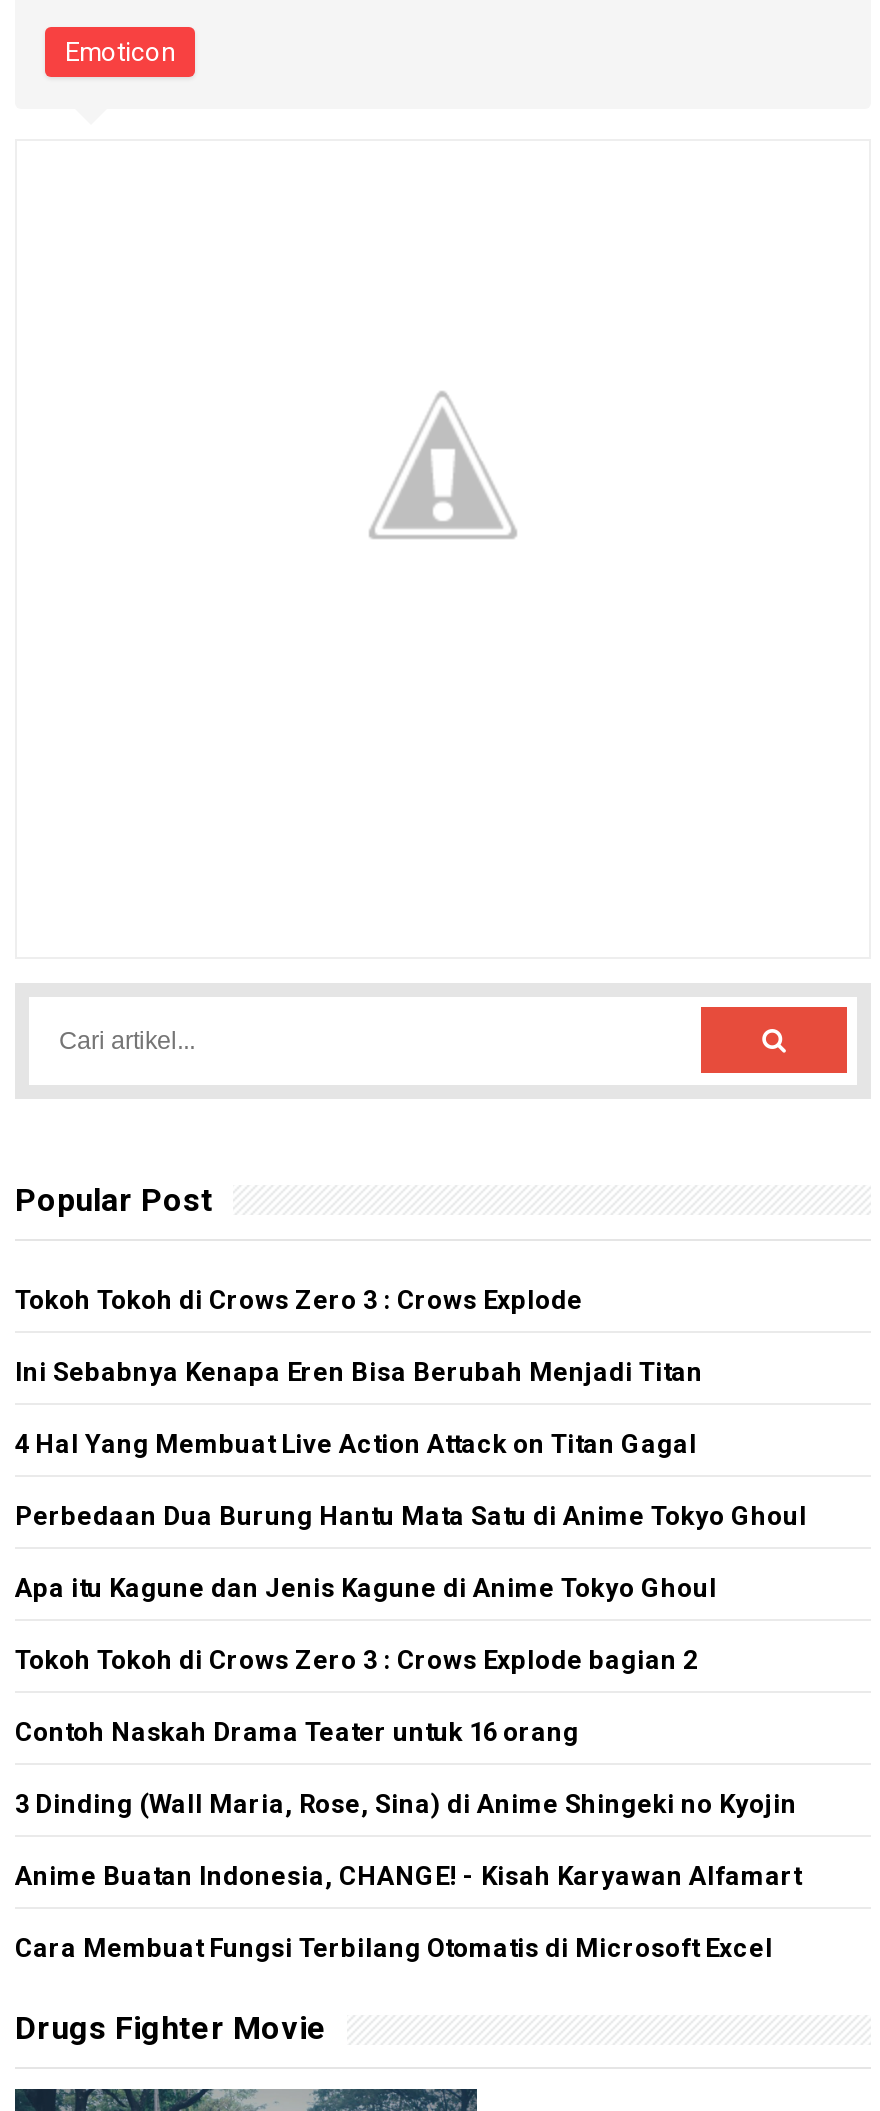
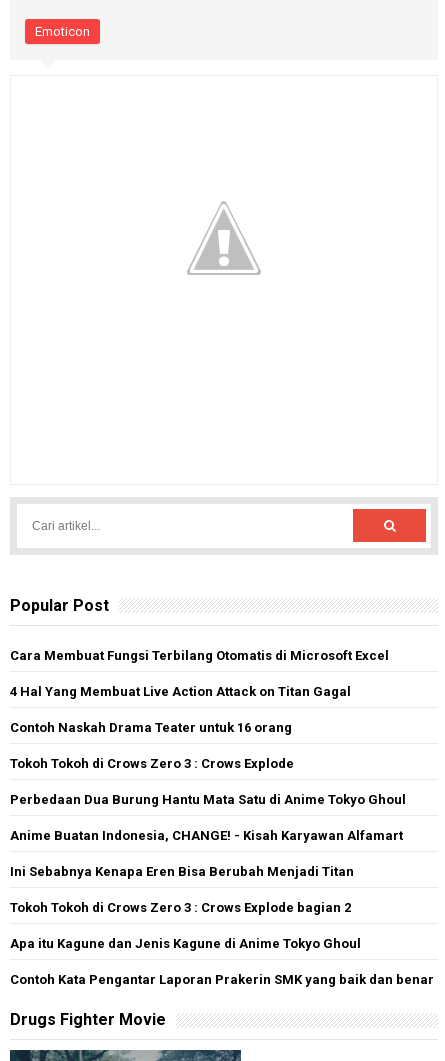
moved down: 4 Hal Yang Membuat Live Action Attack on Titan Gagal | Contoh Naskah Drama Teater untuk 16 orang | Tokoh Tokoh di Crows Zero 3 : Crows Explode | Perbedaan Dua Burung Hantu Mata Satu di Anime Tokyo Ghoul | Anime Buatan Indonesia, CHANGE! - Kisah Karyawan Alfamart | Ini Sebabnya Kenapa Eren Bisa Berubah Menjadi Titan | Tokoh Tokoh di Crows Zero 3 : Crows Explode bagian 2 | Apa itu Kagune dan Jenis Kagune di Anime Tokyo Ghoul

- 3 Dinding (Wall Maria, Rose, Sina) di Anime Shingeki no Kyojin

moved up: Cara Membuat Fungsi Terbilang Otomatis di Microsoft Excel

+ Contoh Kata Pengantar Laporan Prakerin SMK yang baik dan benar
